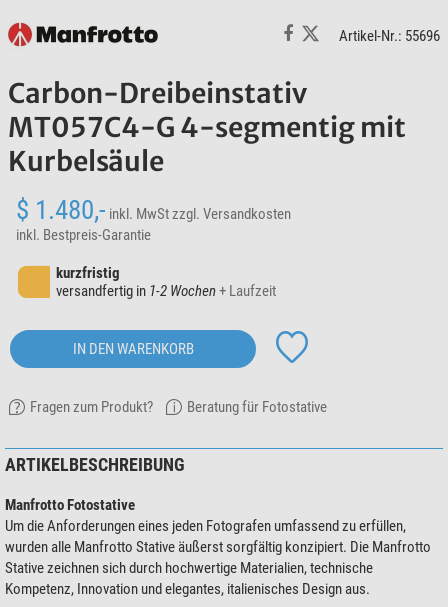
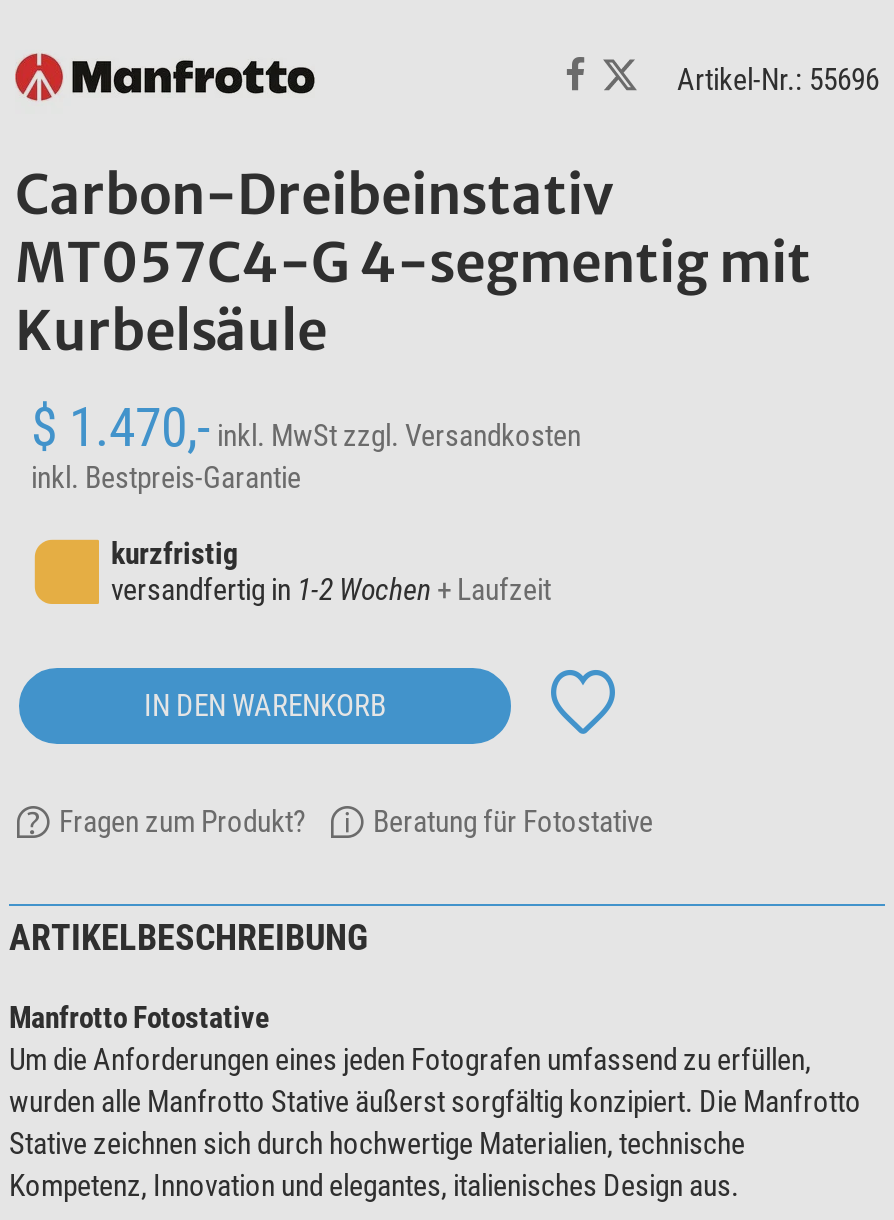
- $ 1.480,- inkl. MwSt zzgl. Versandkosten
+ $ 1.470,- inkl. MwSt zzgl. Versandkosten
